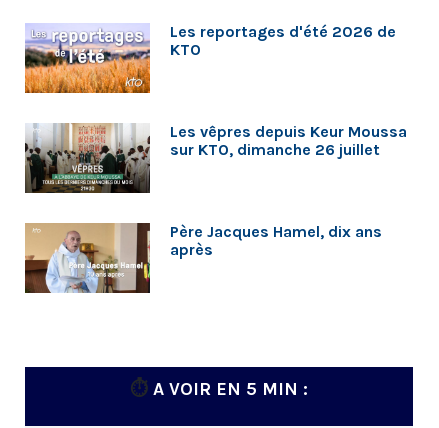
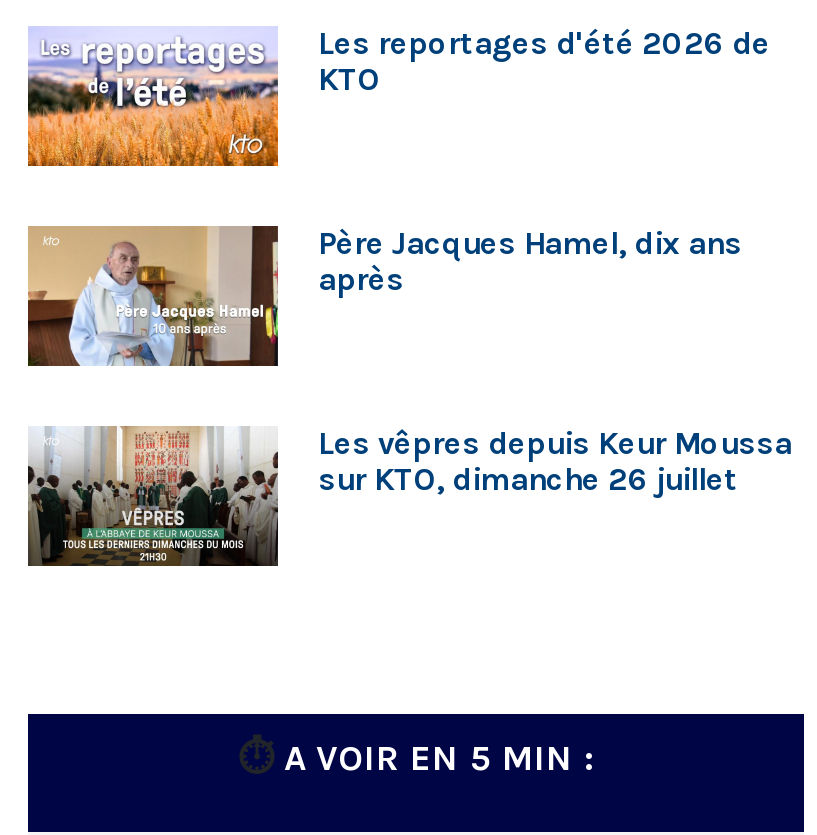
moved down: [image] | Les vêpres depuis Keur Moussa | sur KTO, dimanche 26 juillet

moved up: [image] | Père Jacques Hamel, dix ans | après
